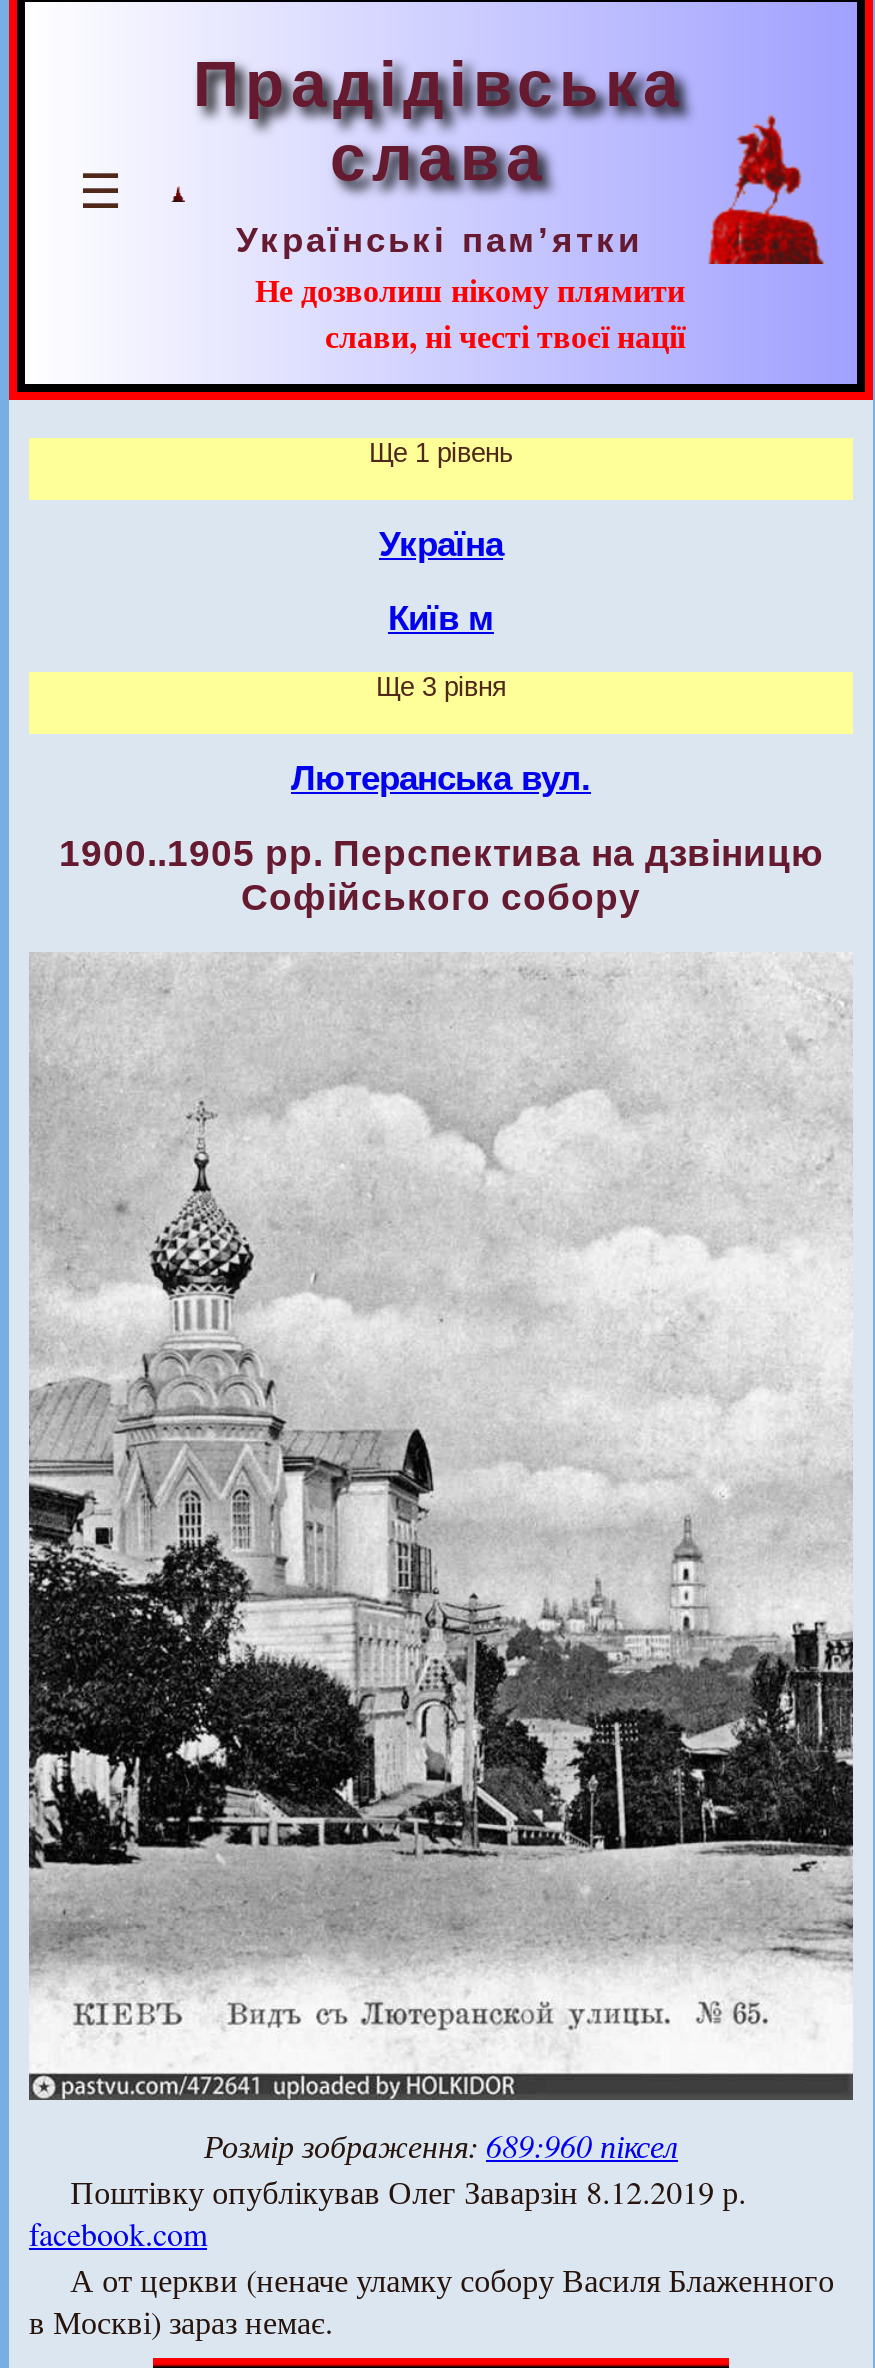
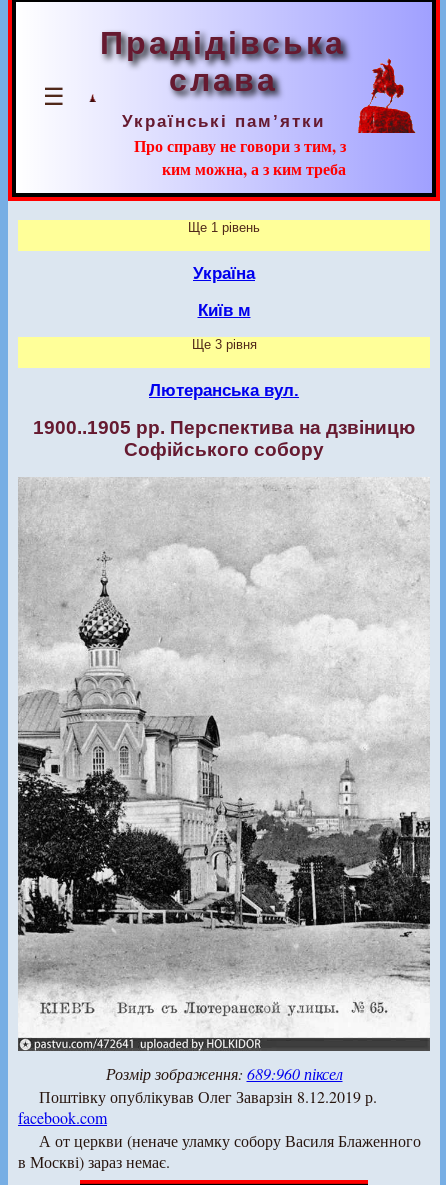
- Не дозволиш нікому плямити
- слави, ні честі твоєї нації
+ Про справу не говори з тим, з
+ ким можна, а з ким треба
